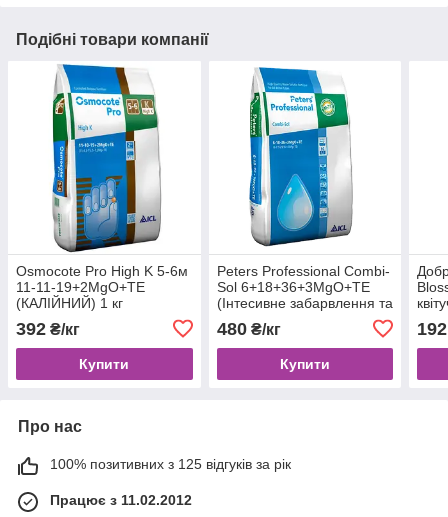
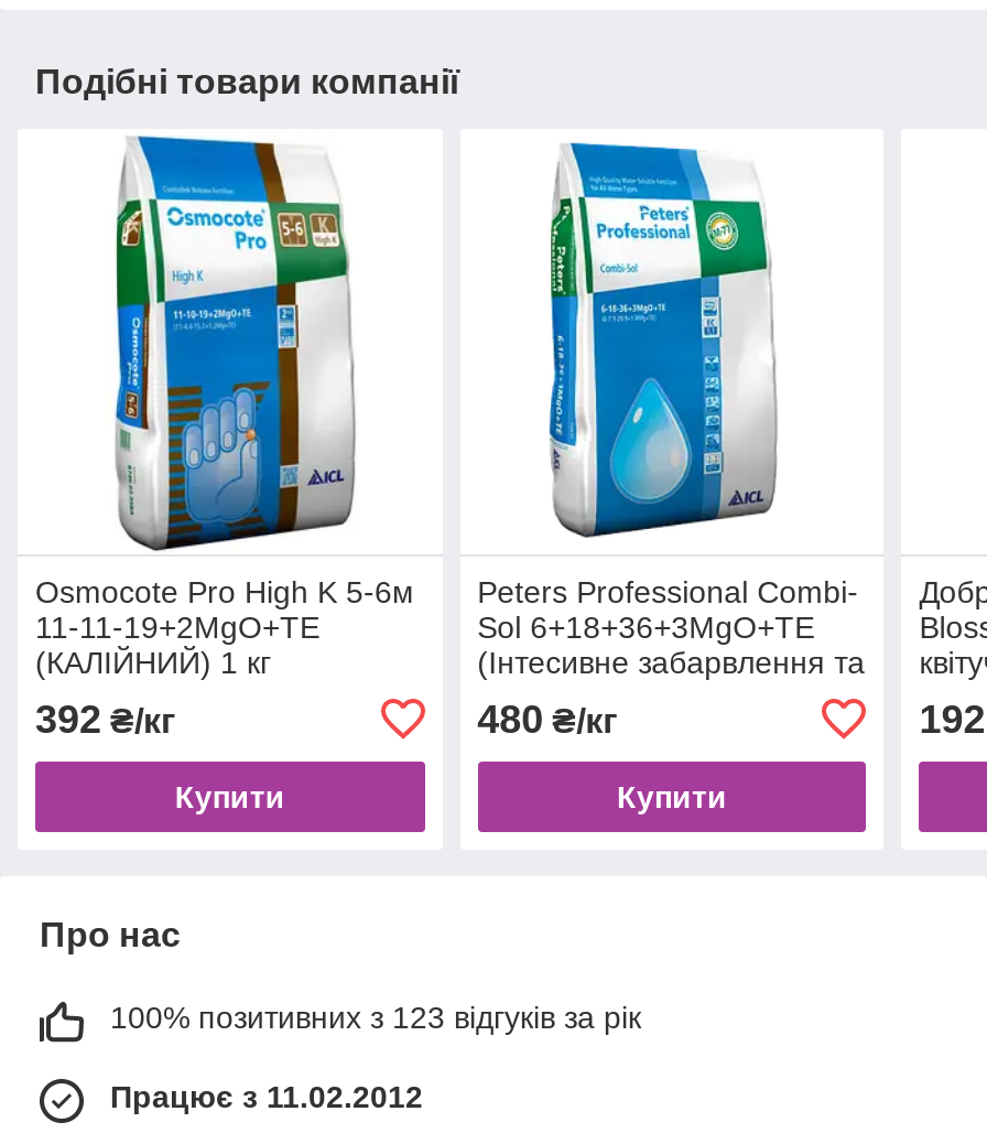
- 100% позитивних з 125 відгуків за рік
+ 100% позитивних з 123 відгуків за рік
